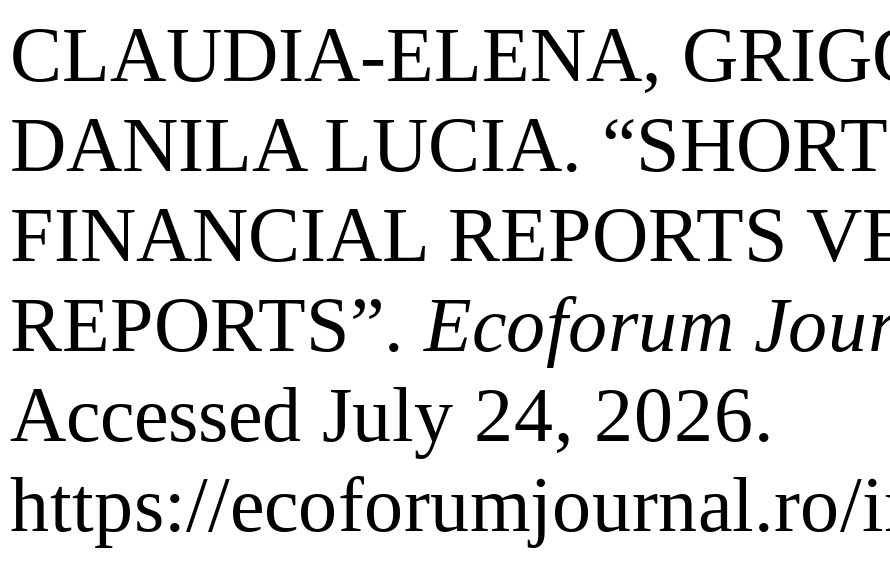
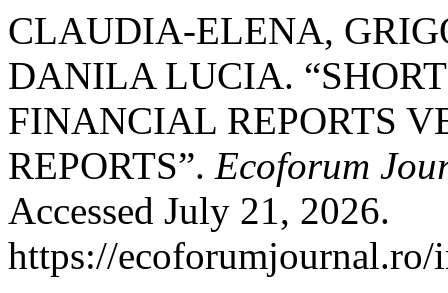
- Accessed July 24, 2026.
+ Accessed July 21, 2026.
